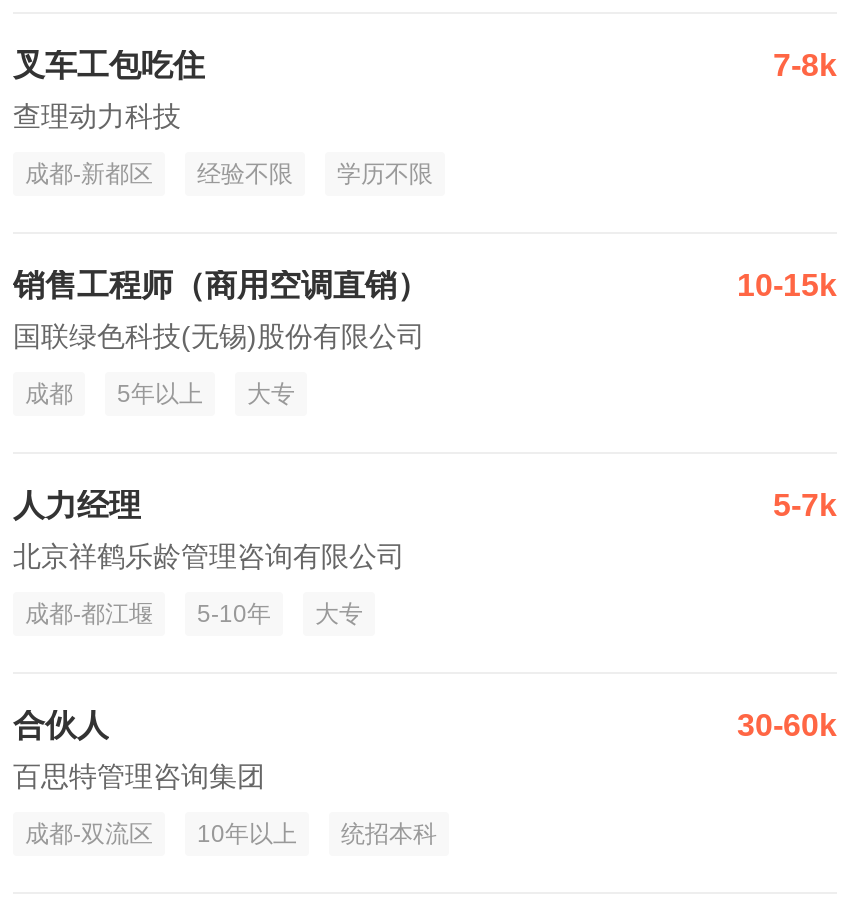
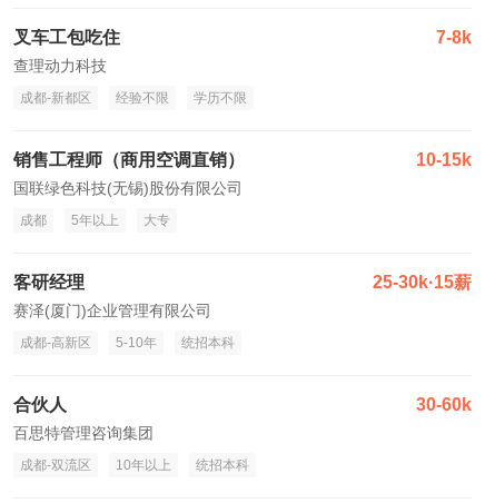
- 人力经理
- 5-7k
+ 客研经理
+ 25-30k·15薪

- 北京祥鹤乐龄管理咨询有限公司
+ 赛泽(厦门)企业管理有限公司

- 成都-都江堰
+ 成都-高新区

- 大专
+ 统招本科
